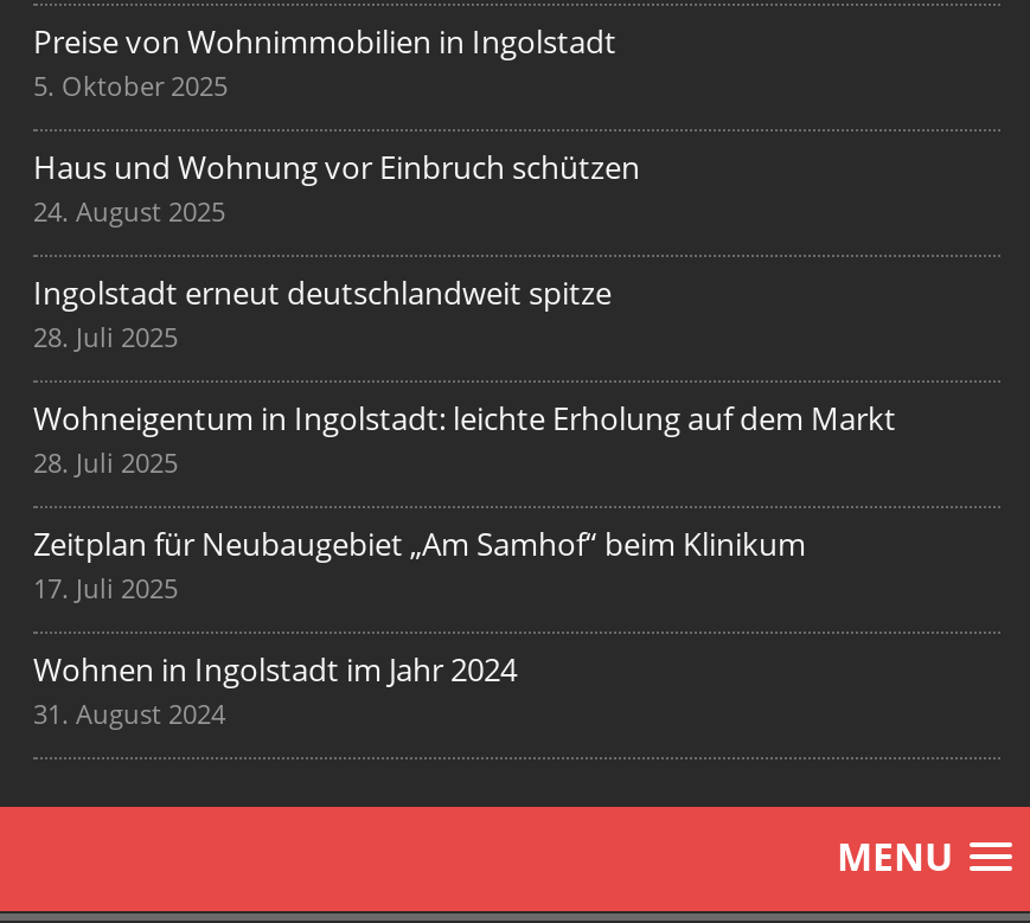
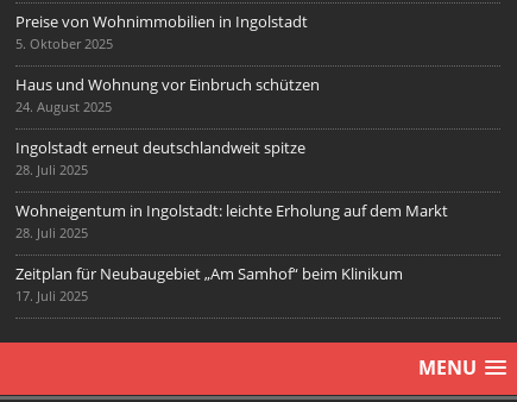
- Wohnen in Ingolstadt im Jahr 2024
- 31. August 2024
